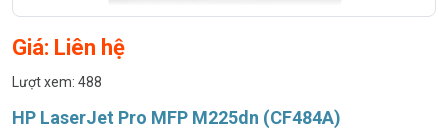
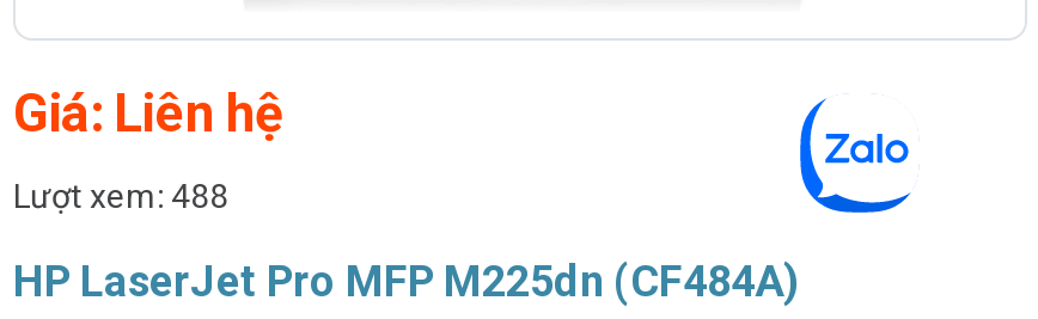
+ [image]
